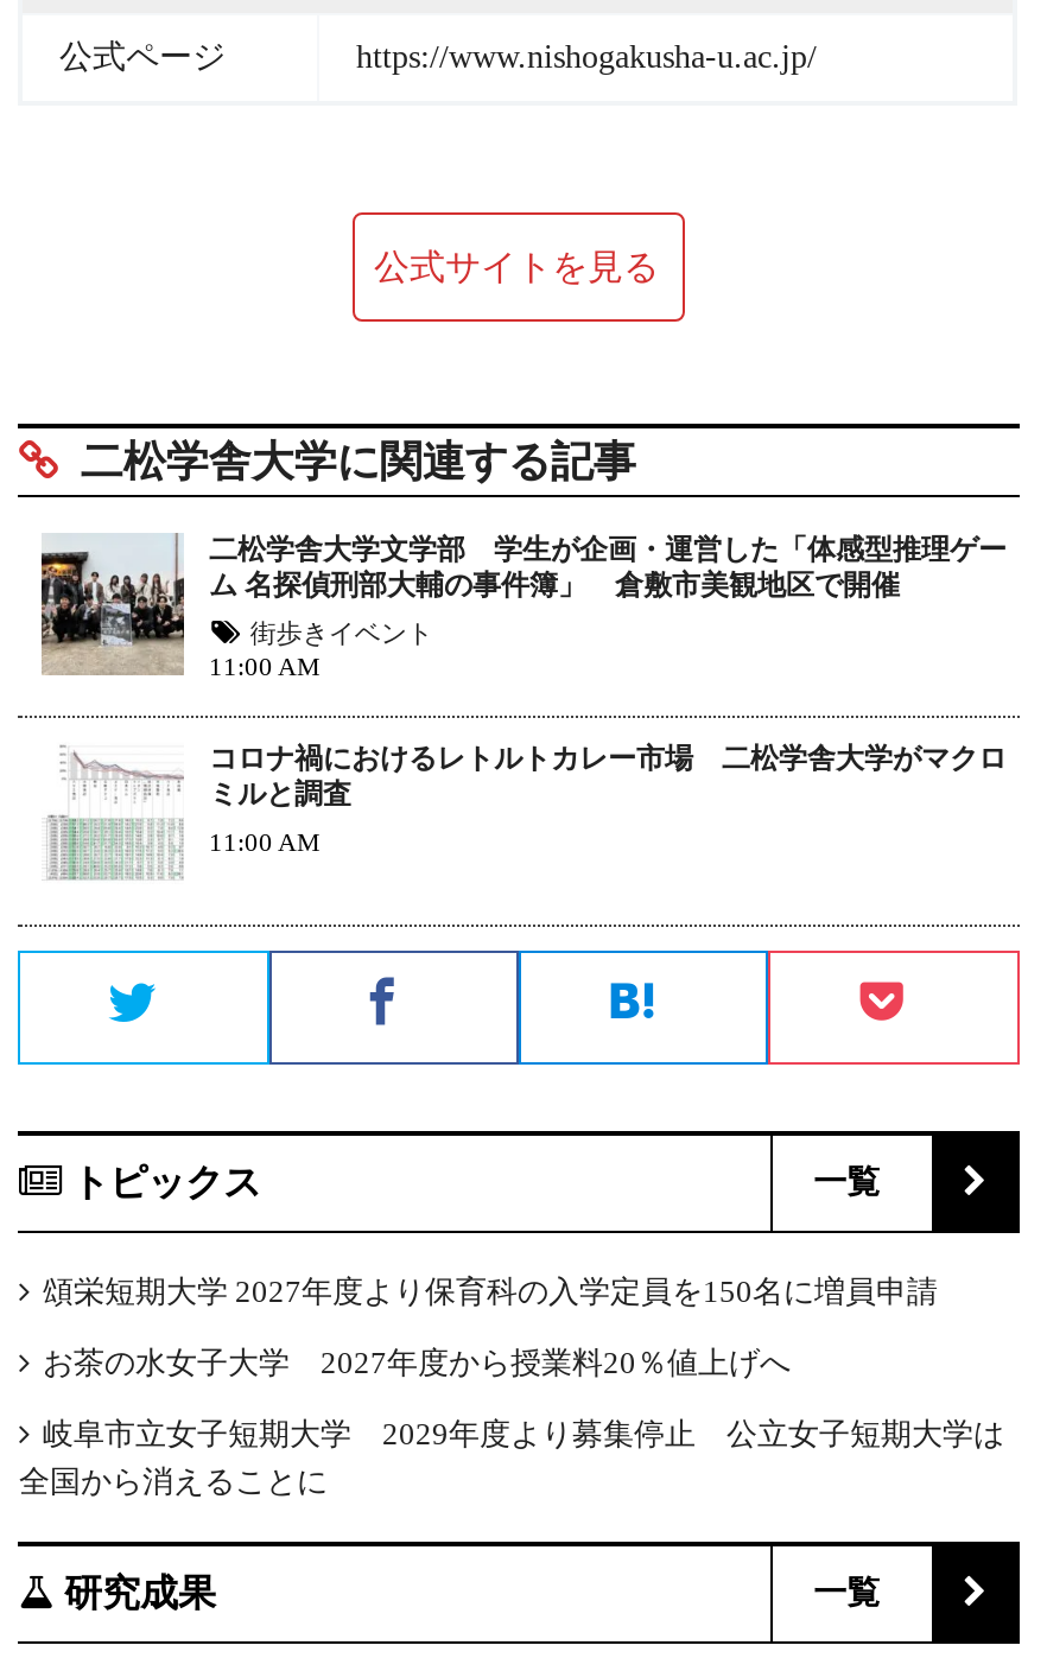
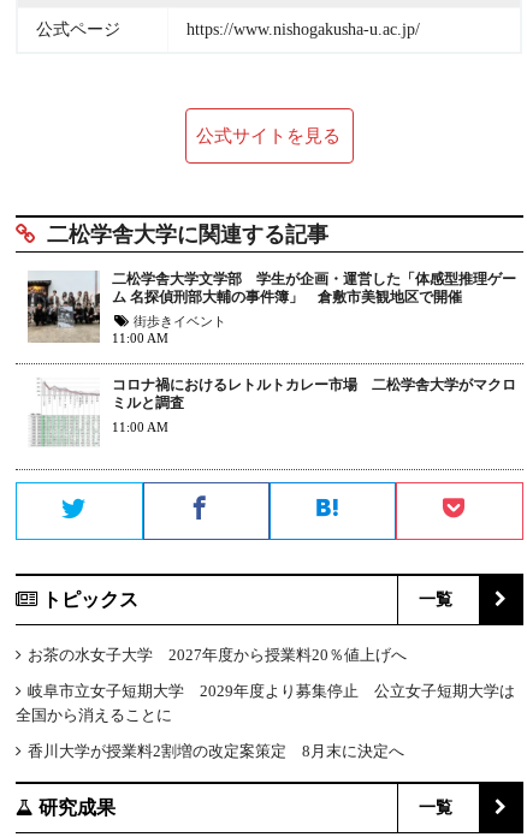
- 頌栄短期大学 2027年度より保育科の入学定員を150名に増員申請

moved up: お茶の水女子大学 2027年度から授業料20％値上げへ | 岐阜市立女子短期大学 2029年度より募集停止 公立女子短期大学は | 全国から消えることに

+ 香川大学が授業料2割増の改定案策定 8月末に決定へ
